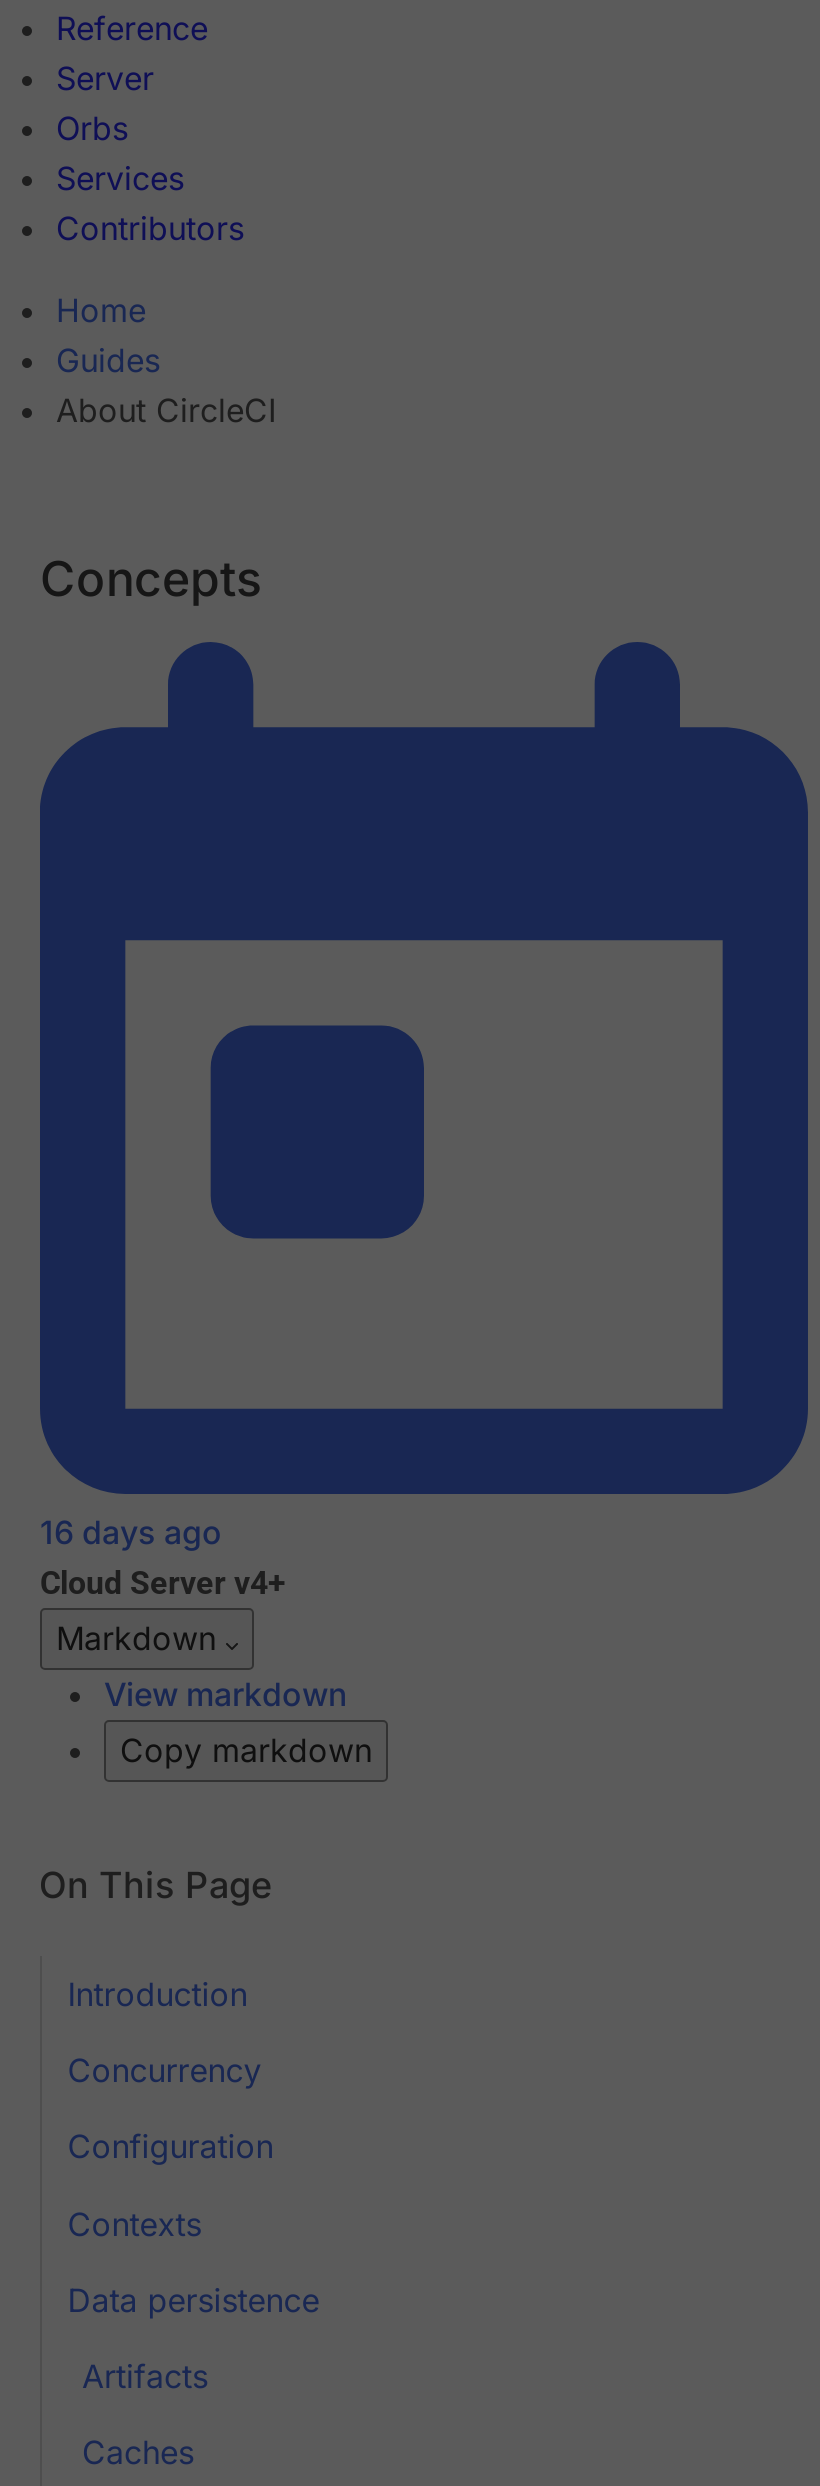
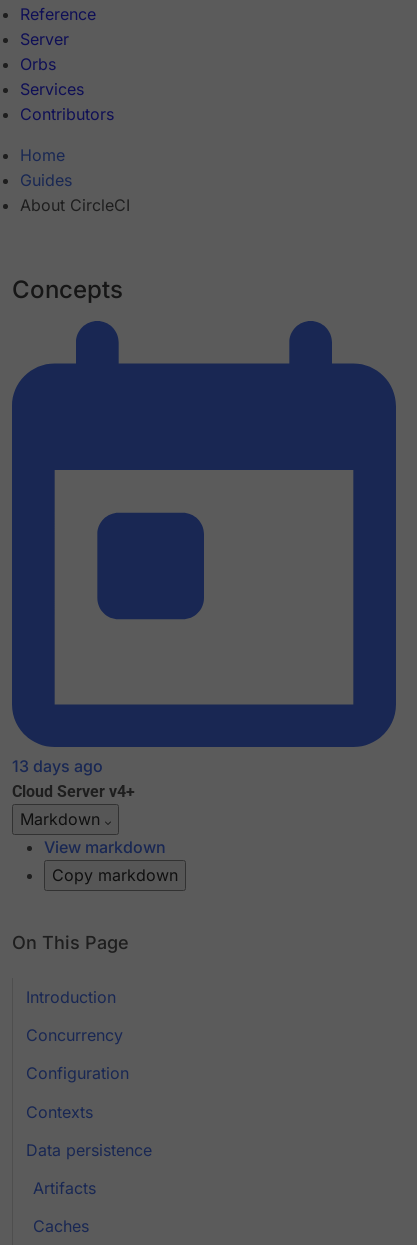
- 16 days ago
+ 13 days ago
